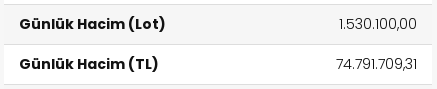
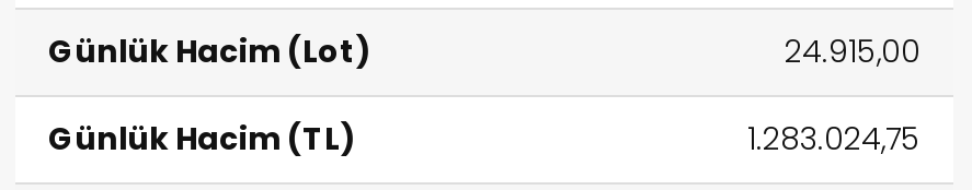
- 1.530.100,00
+ 24.915,00

- 74.791.709,31
+ 1.283.024,75
